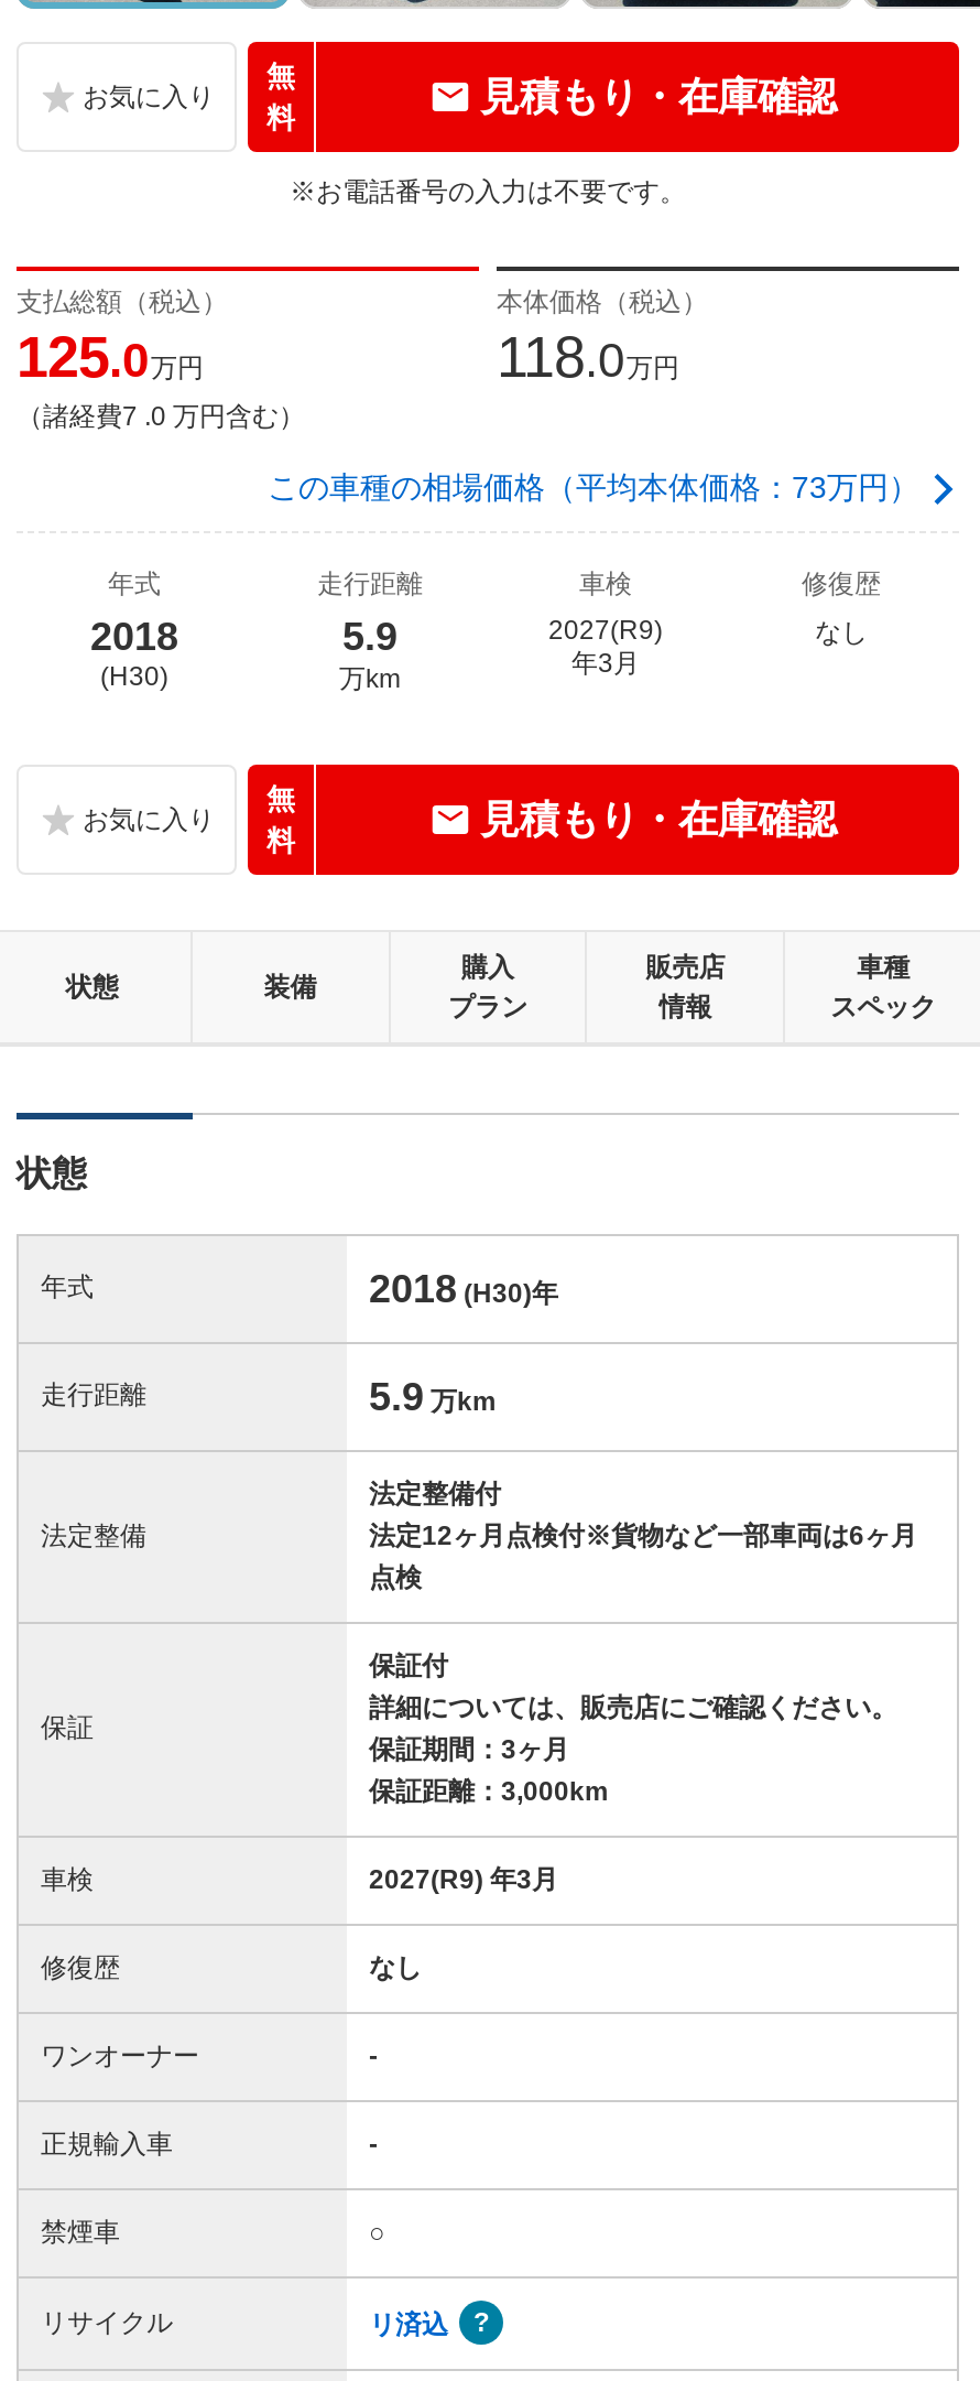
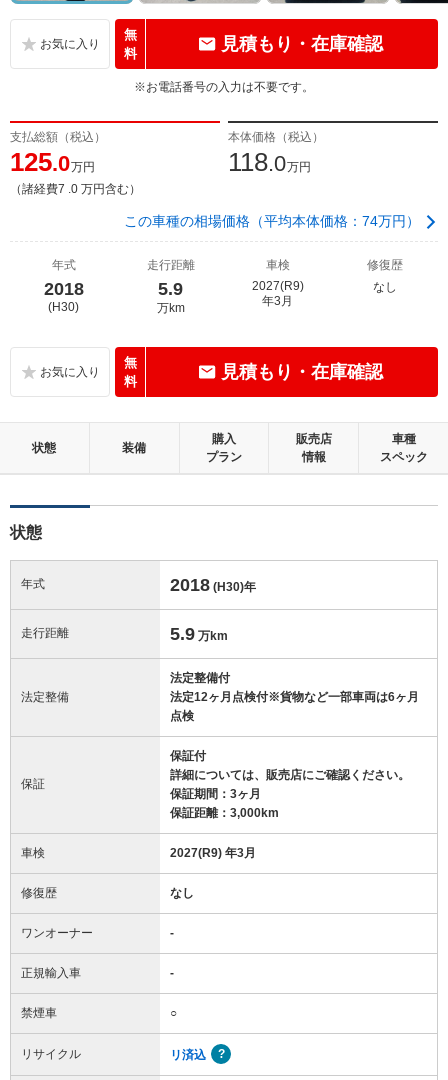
- この車種の相場価格（平均本体価格：73万円）
+ この車種の相場価格（平均本体価格：74万円）
